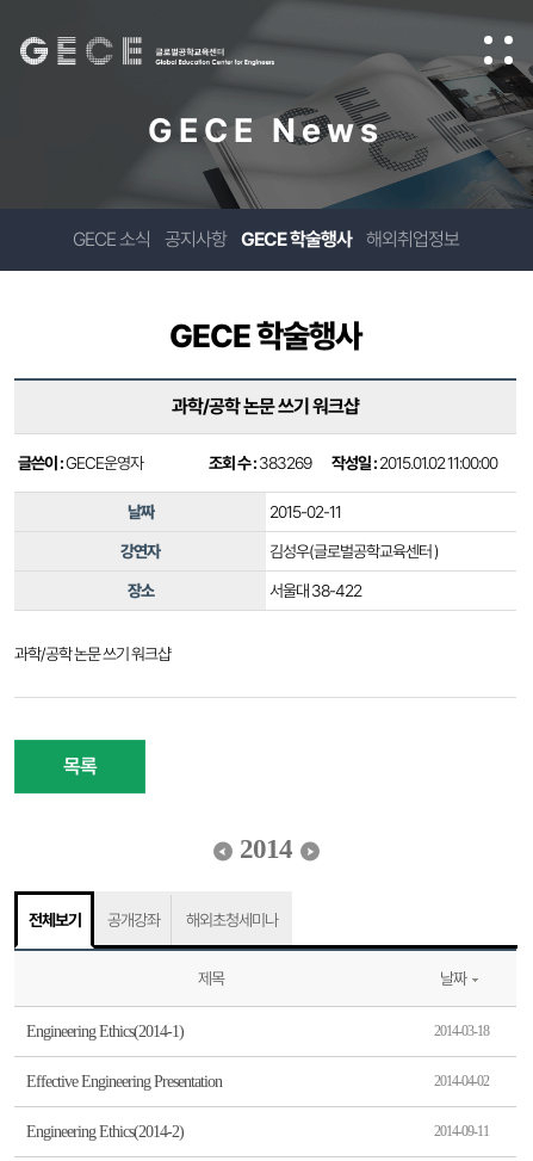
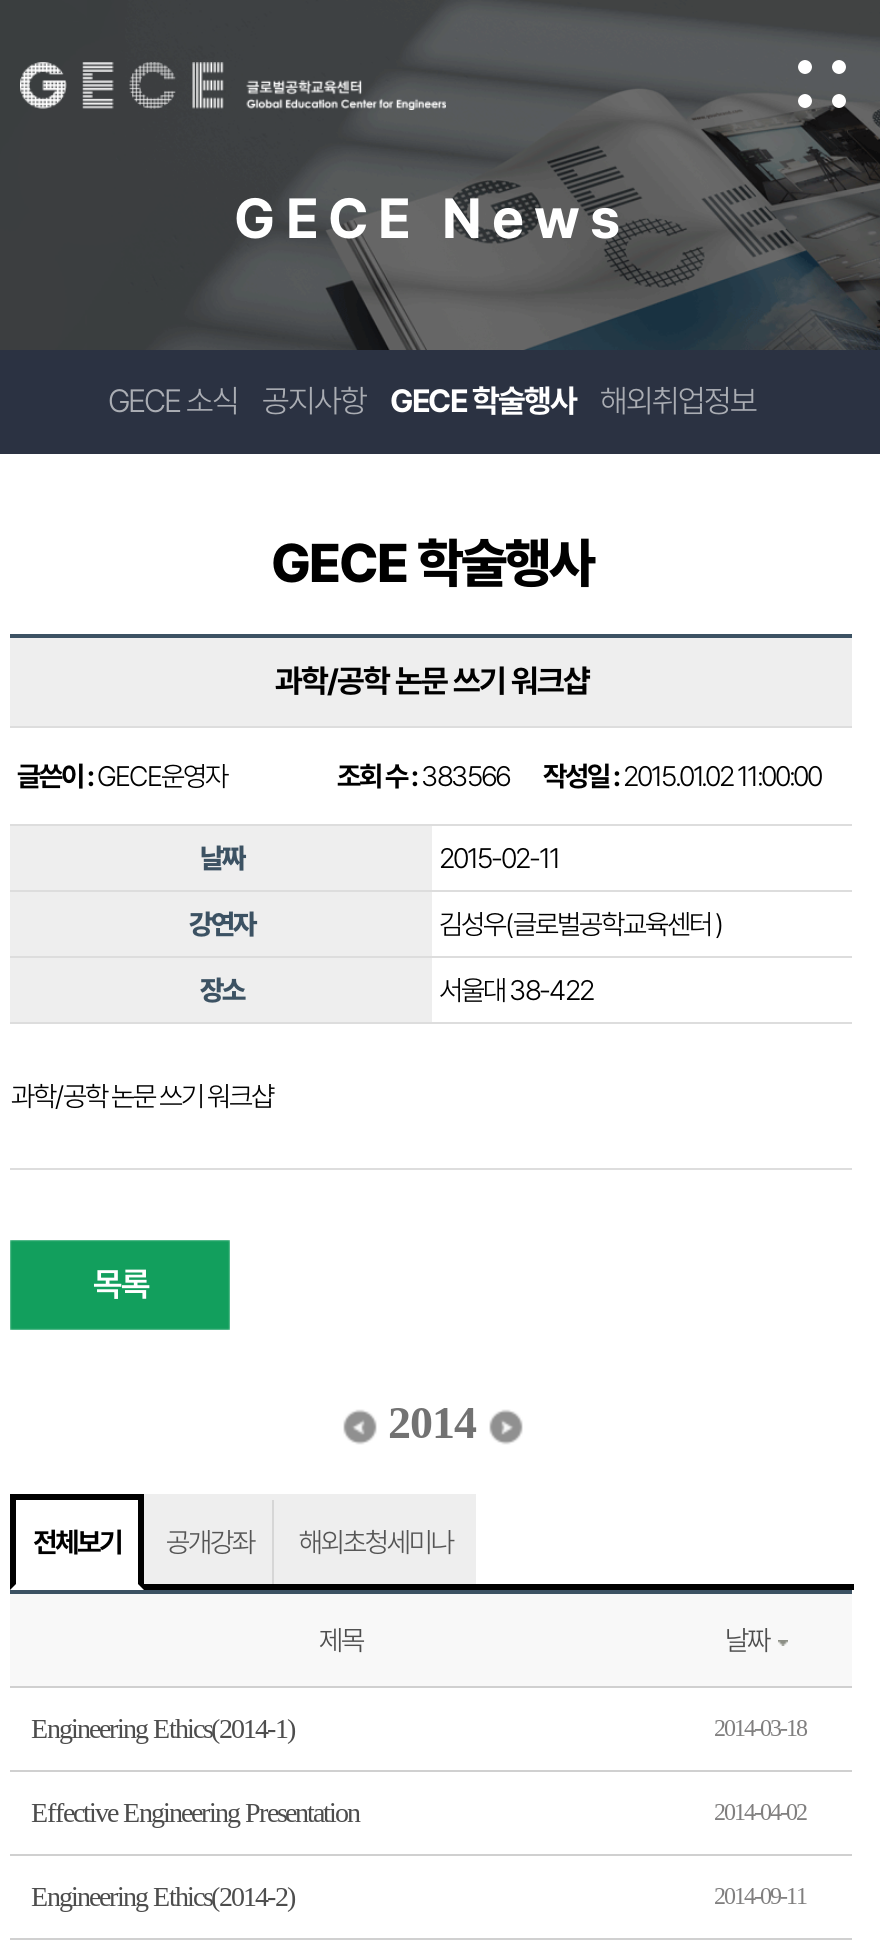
- 조회 수 : 383269 작성일 : 2015.01.02 11:00:00
+ 조회 수 : 383566 작성일 : 2015.01.02 11:00:00
